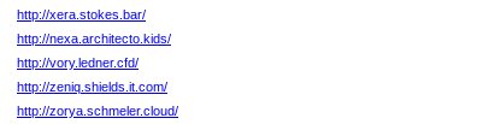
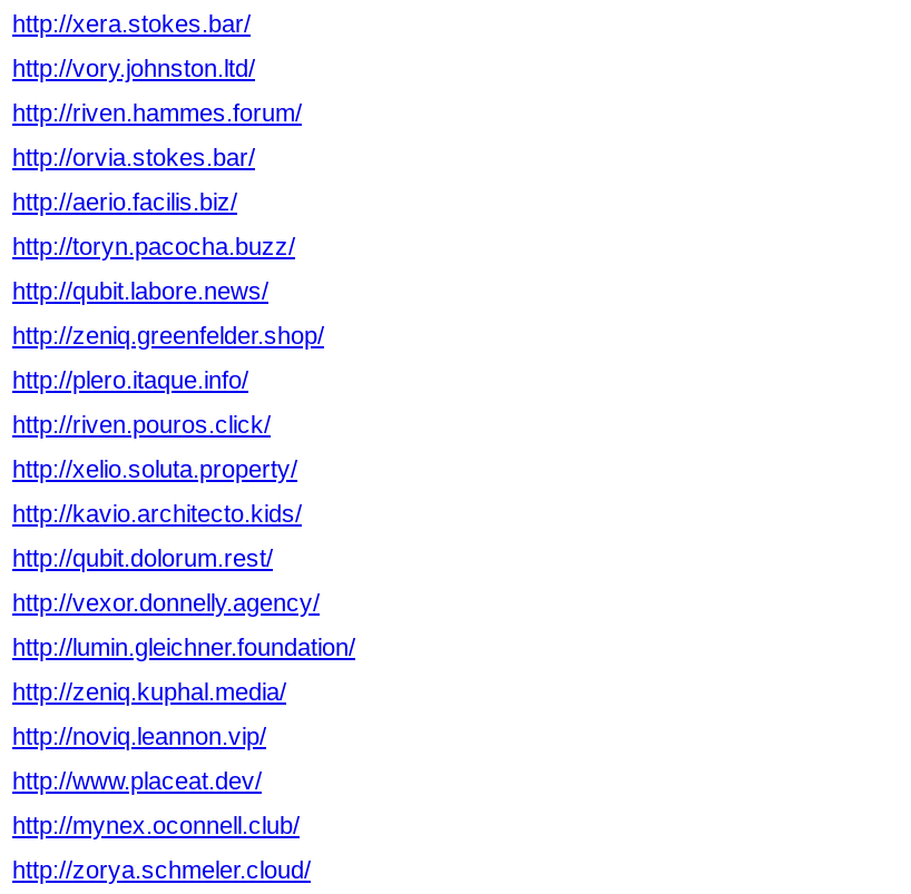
- http://nexa.architecto.kids/
- http://vory.ledner.cfd/
- http://zeniq.shields.it.com/
+ http://vory.johnston.ltd/
+ http://riven.hammes.forum/
+ http://orvia.stokes.bar/
+ http://aerio.facilis.biz/
+ http://toryn.pacocha.buzz/
+ http://qubit.labore.news/
+ http://zeniq.greenfelder.shop/
+ http://plero.itaque.info/
+ http://riven.pouros.click/
+ http://xelio.soluta.property/
+ http://kavio.architecto.kids/
+ http://qubit.dolorum.rest/
+ http://vexor.donnelly.agency/
+ http://lumin.gleichner.foundation/
+ http://zeniq.kuphal.media/
+ http://noviq.leannon.vip/
+ http://www.placeat.dev/
+ http://mynex.oconnell.club/
